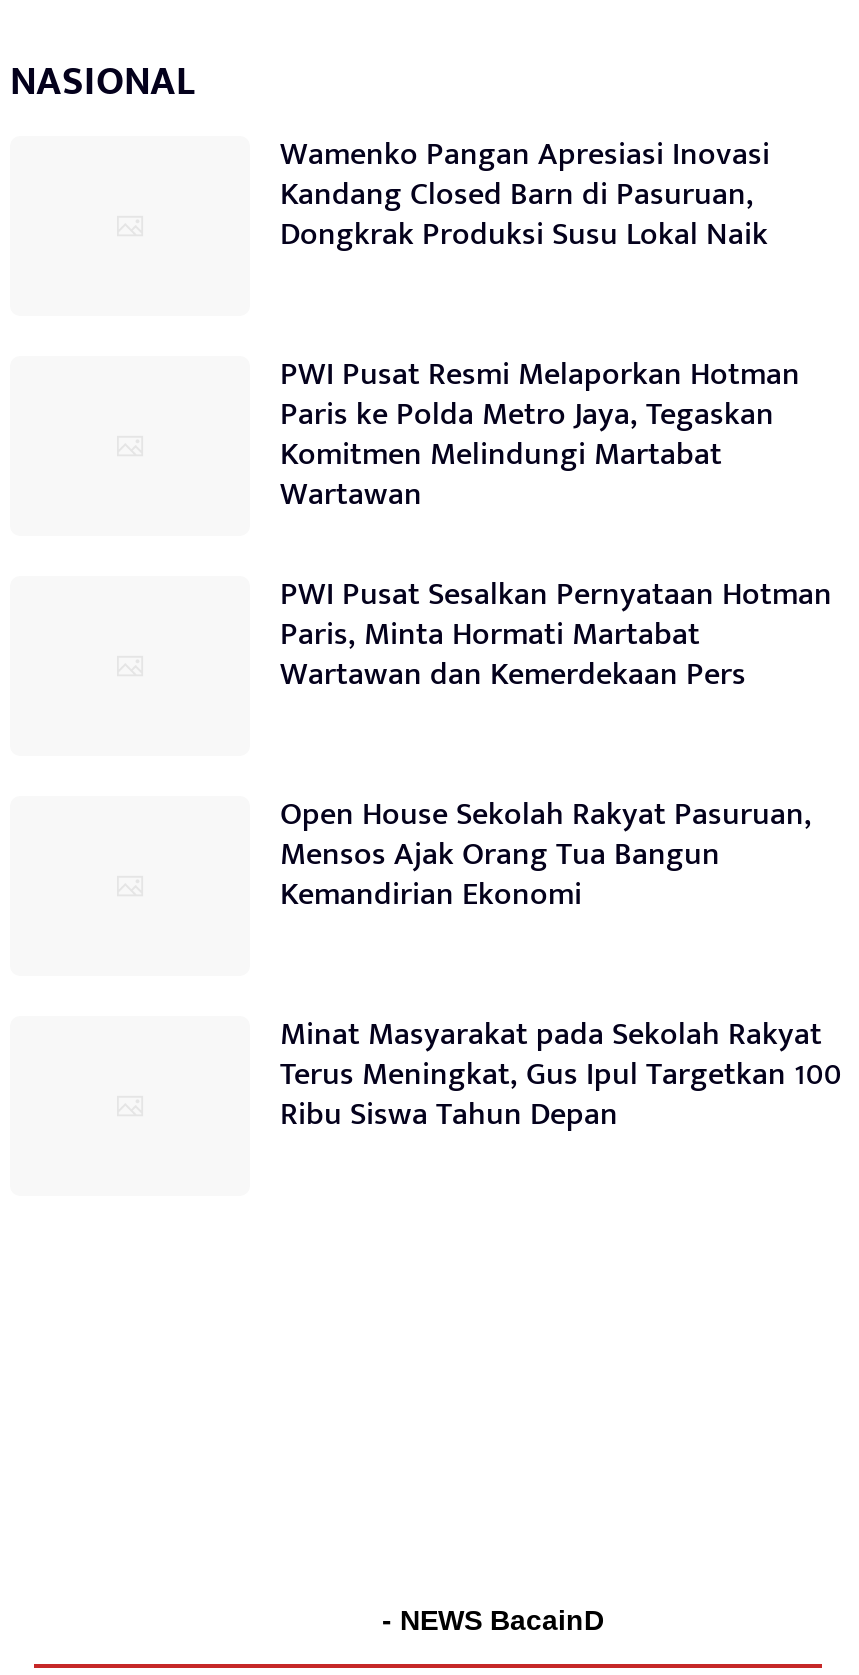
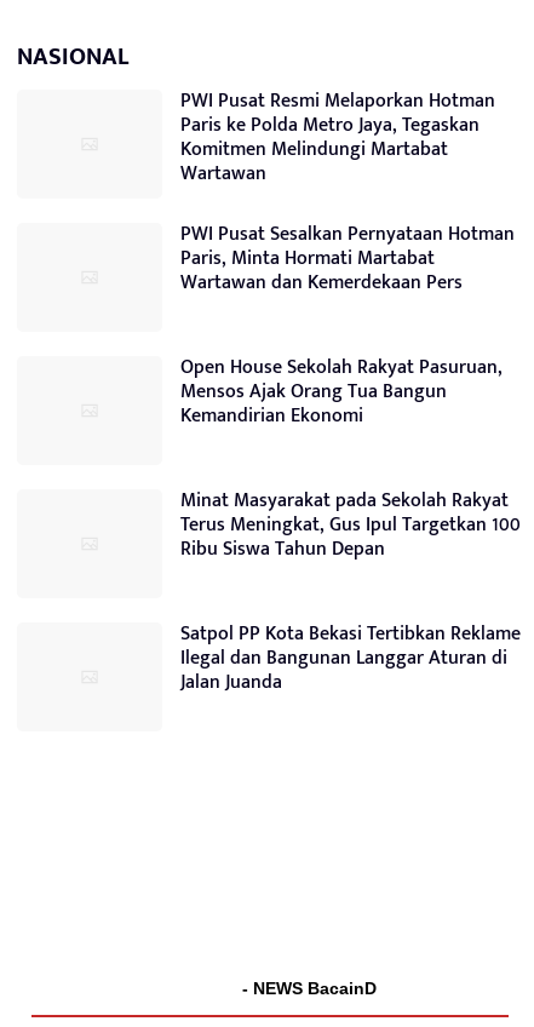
- Wamenko Pangan Apresiasi Inovasi
- Kandang Closed Barn di Pasuruan,
- Dongkrak Produksi Susu Lokal Naik

moved up: PWI Pusat Resmi Melaporkan Hotman | Paris ke Polda Metro Jaya, Tegaskan | Komitmen Melindungi Martabat | ... | Terus Meningkat, Gus Ipul Targetkan 100 | Ribu Siswa Tahun Depan

+ Satpol PP Kota Bekasi Tertibkan Reklame
+ Ilegal dan Bangunan Langgar Aturan di
+ Jalan Juanda
